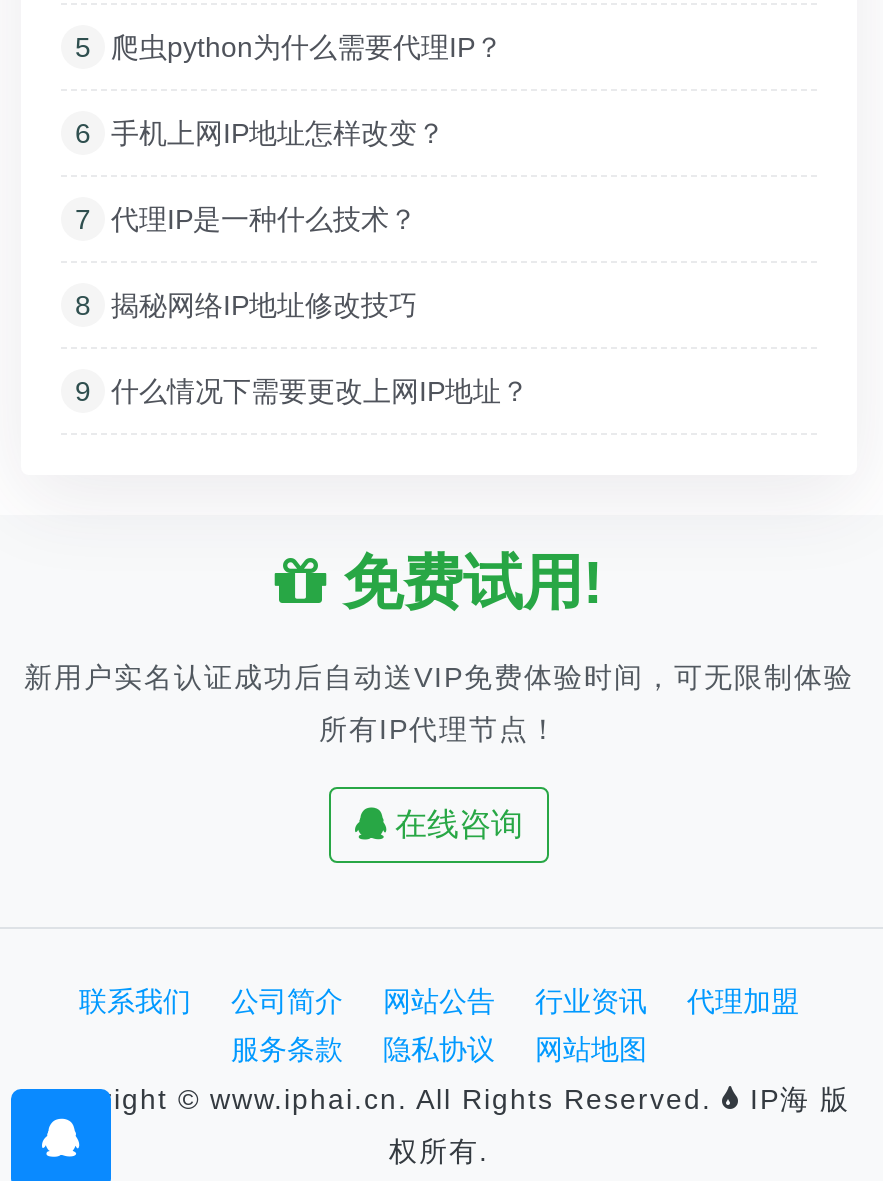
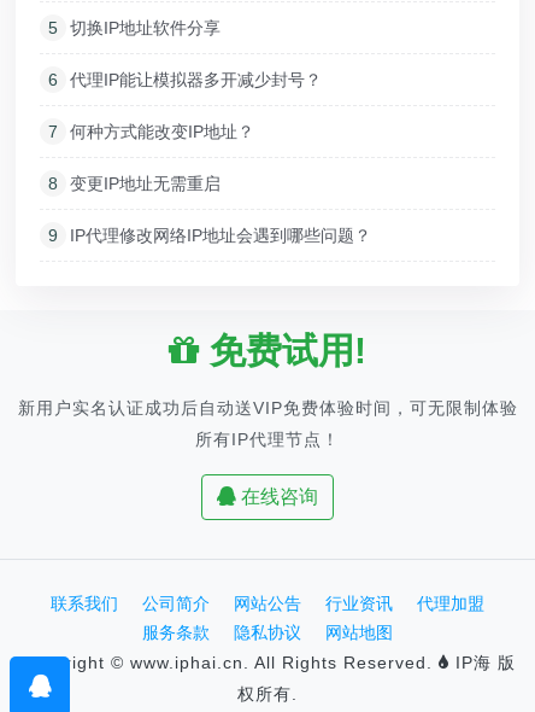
- 爬虫python为什么需要代理IP？
+ 切换IP地址软件分享

- 手机上网IP地址怎样改变？
+ 代理IP能让模拟器多开减少封号？

- 代理IP是一种什么技术？
+ 何种方式能改变IP地址？

- 揭秘网络IP地址修改技巧
+ 变更IP地址无需重启

- 什么情况下需要更改上网IP地址？
+ IP代理修改网络IP地址会遇到哪些问题？
